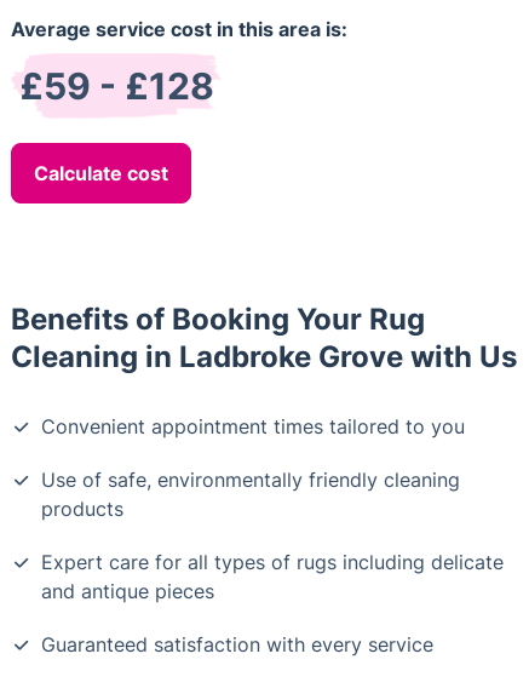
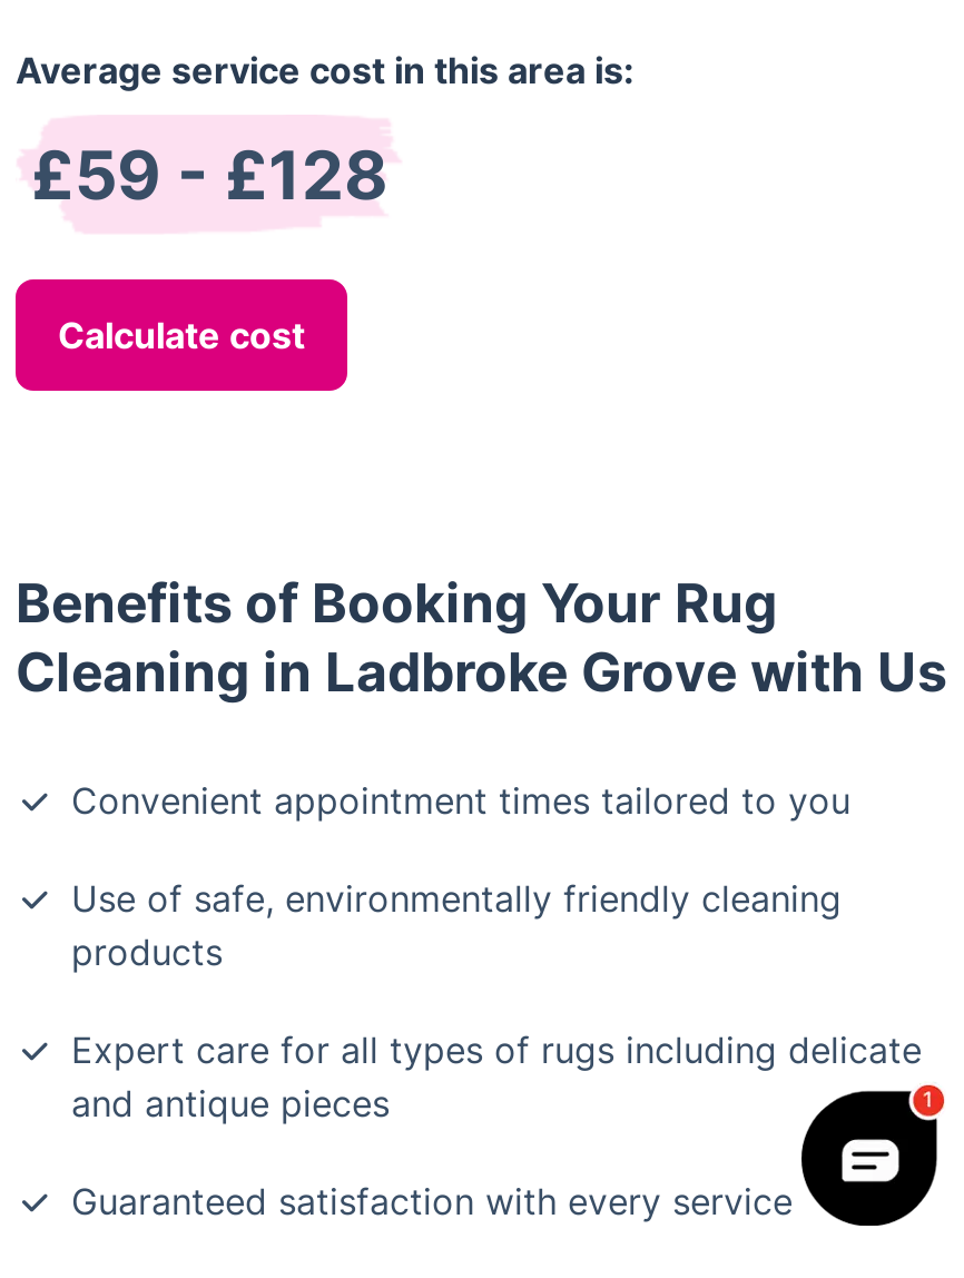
+ [image]
